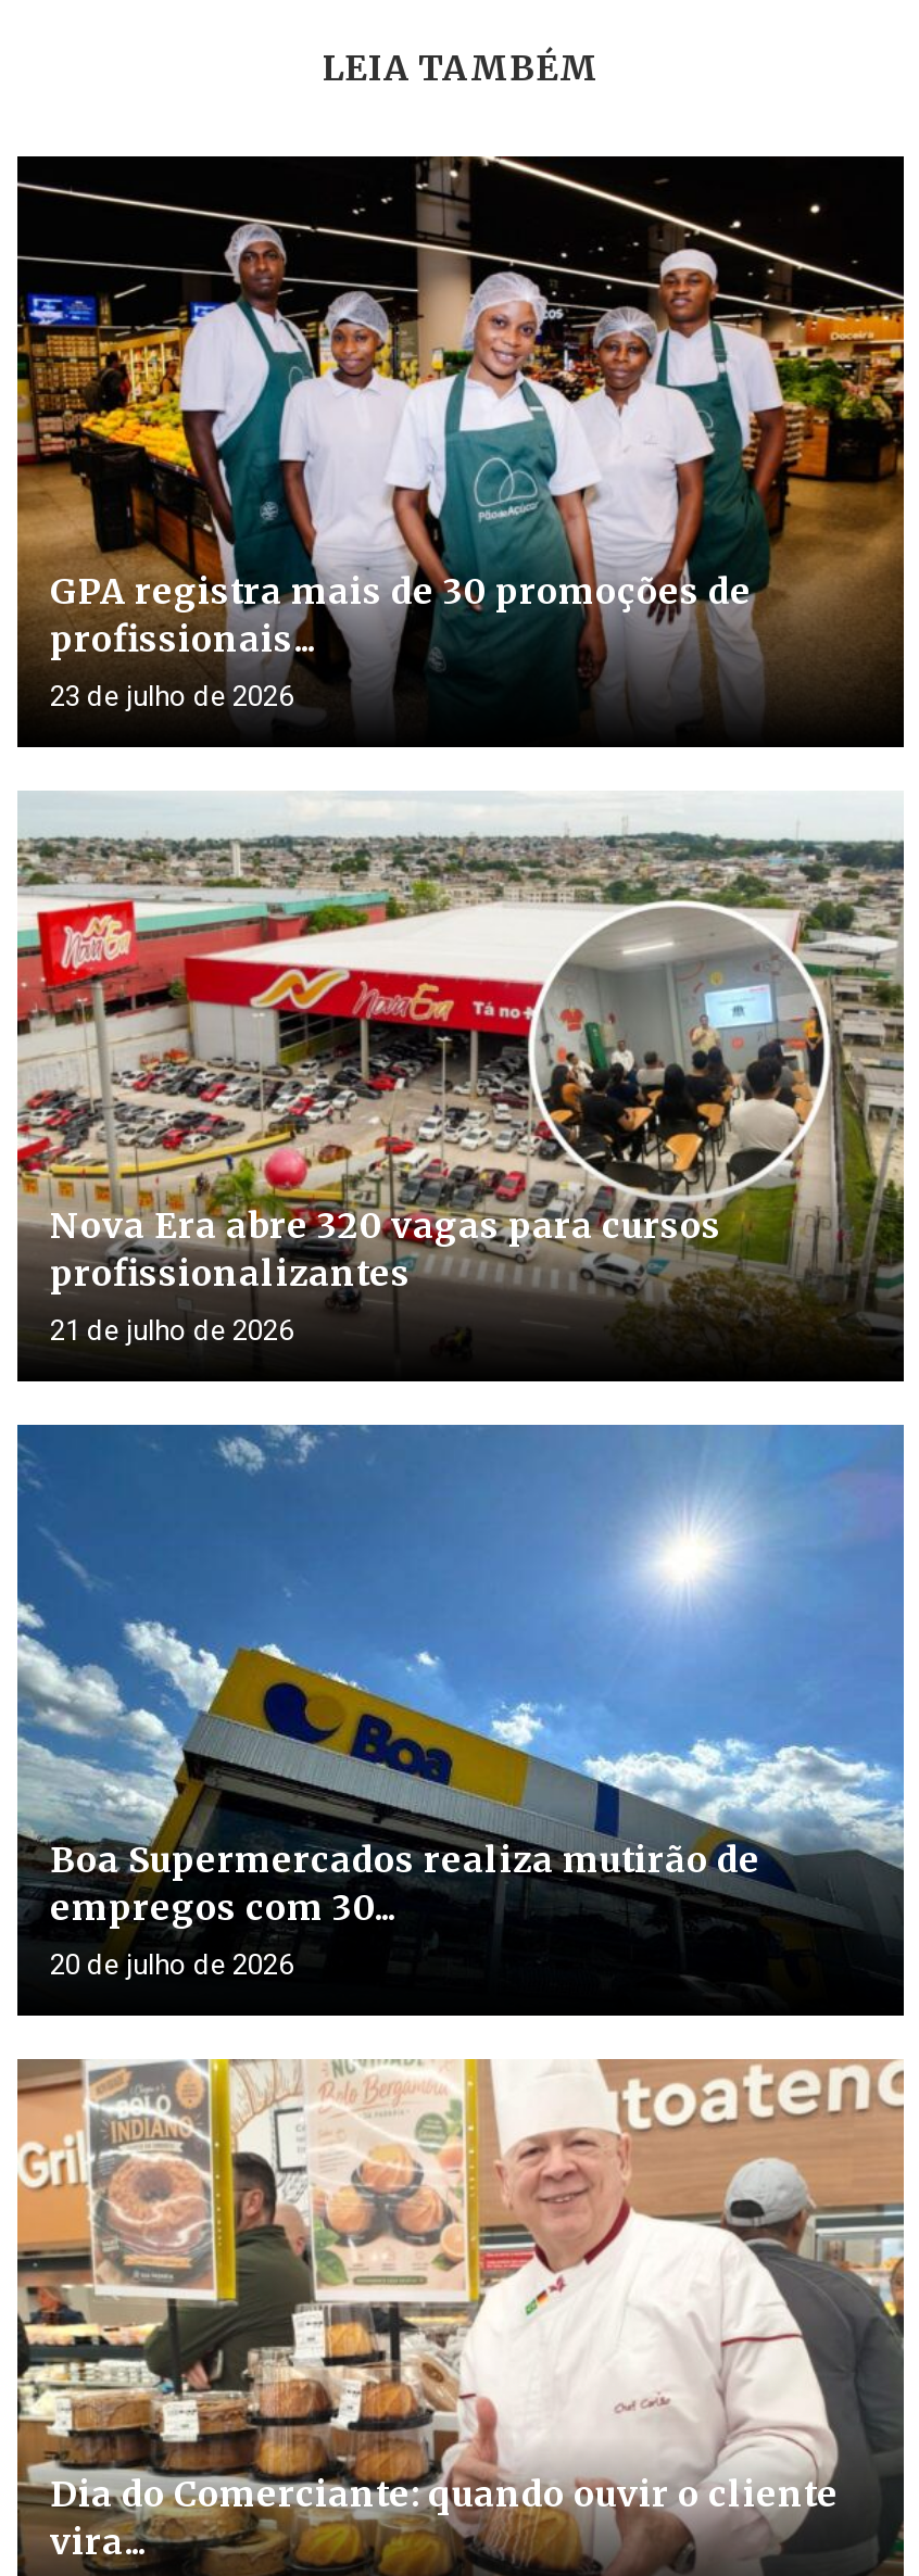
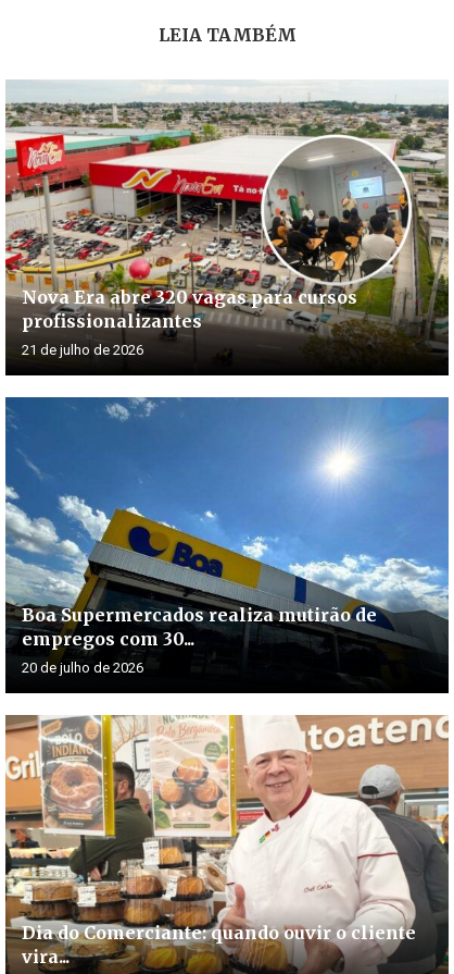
- [image]
- GPA registra mais de 30 promoções de
- profissionais...
- 23 de julho de 2026
